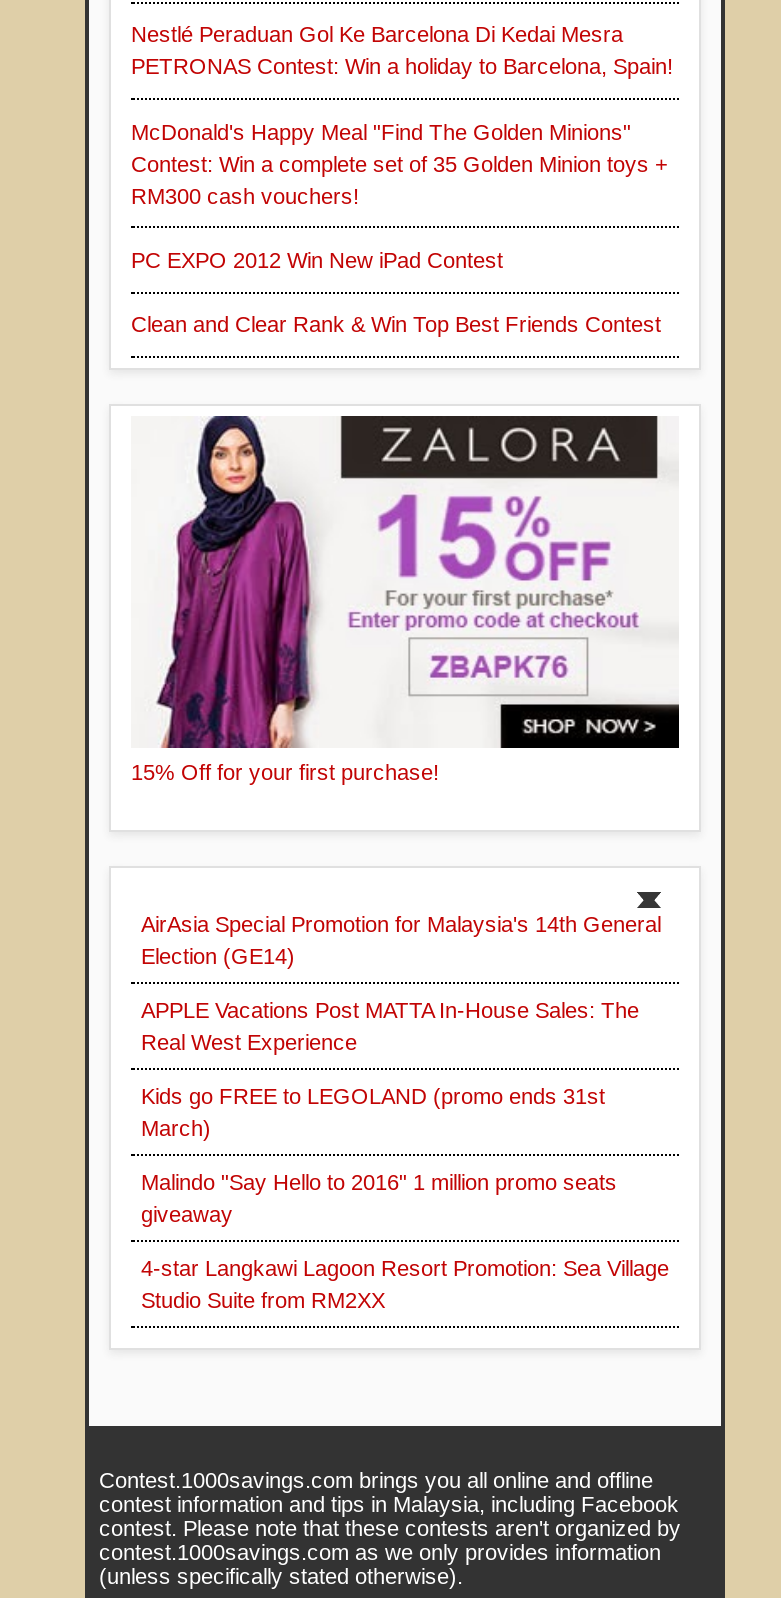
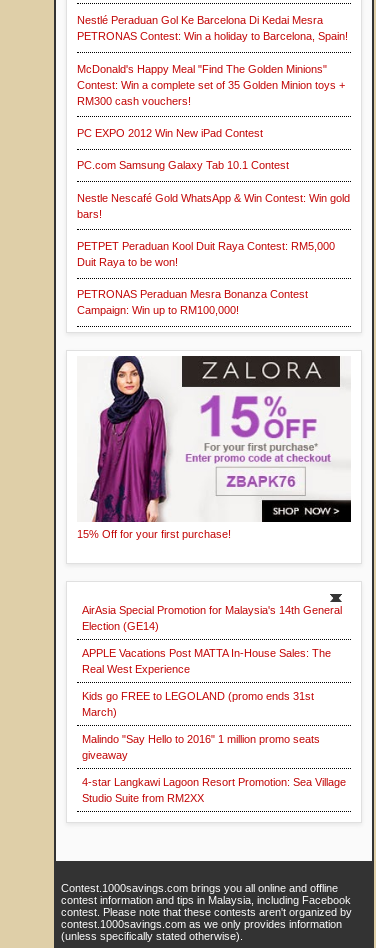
- Clean and Clear Rank & Win Top Best Friends Contest
+ PC.com Samsung Galaxy Tab 10.1 Contest
+ Nestle Nescafé Gold WhatsApp & Win Contest: Win gold
+ bars!
+ PETPET Peraduan Kool Duit Raya Contest: RM5,000
+ Duit Raya to be won!
+ PETRONAS Peraduan Mesra Bonanza Contest
+ Campaign: Win up to RM100,000!
